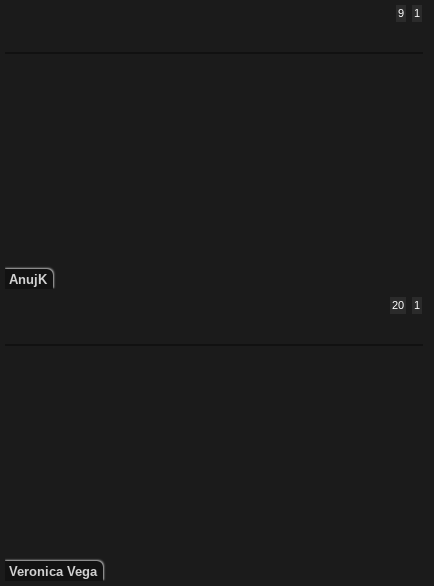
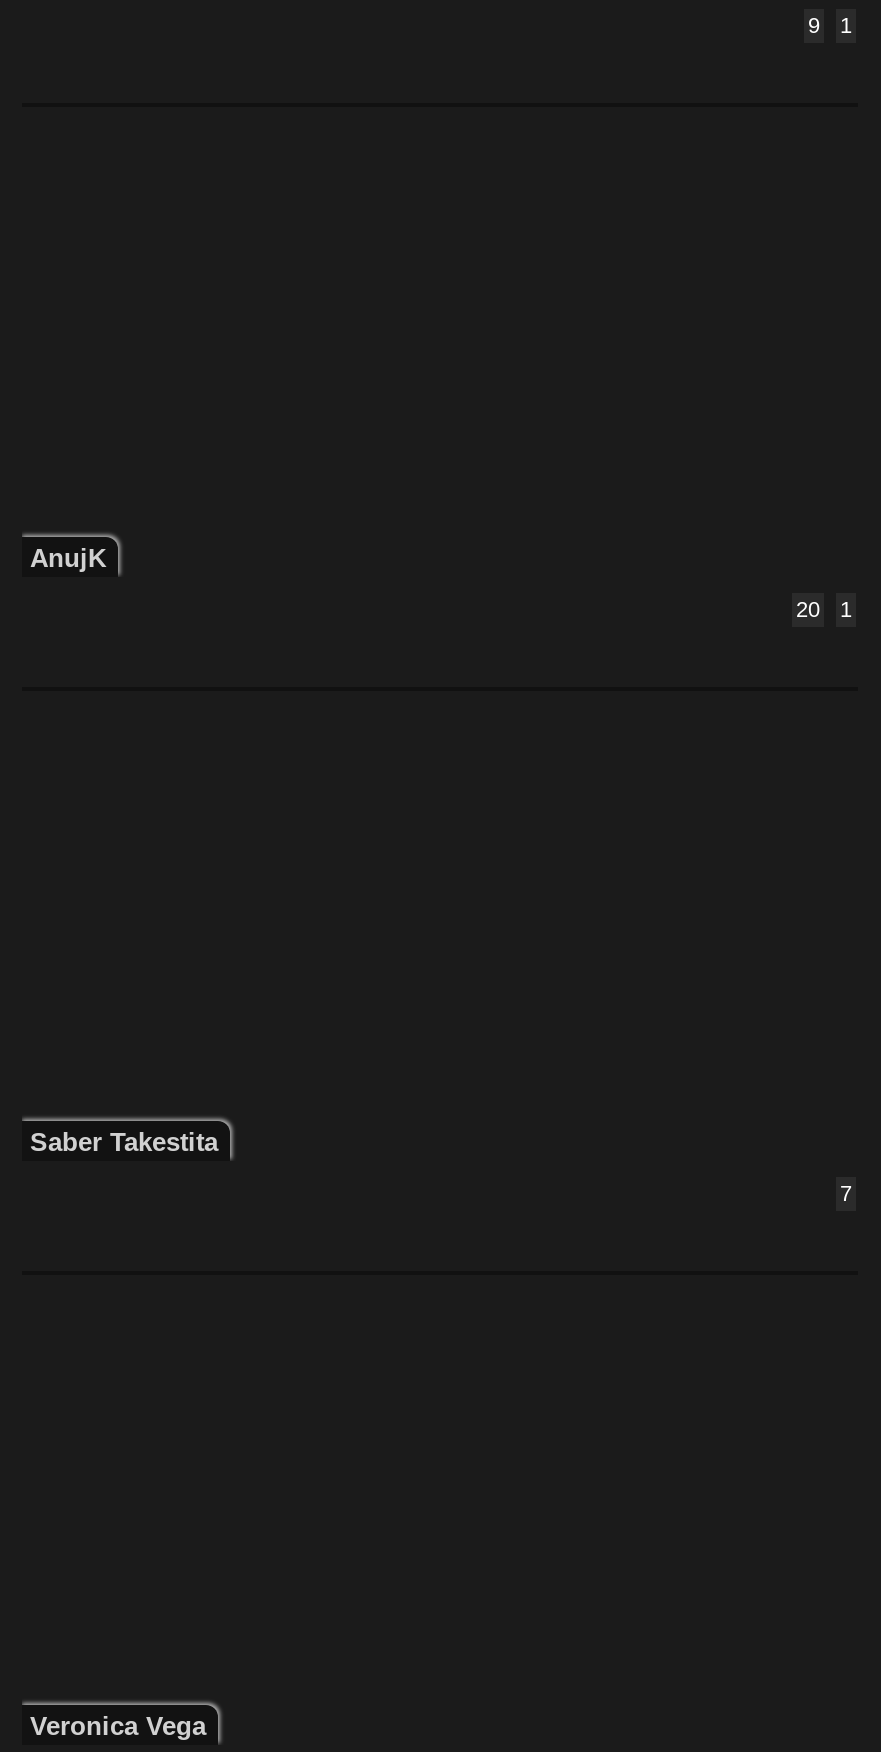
+ Saber Takestita
+ 7
